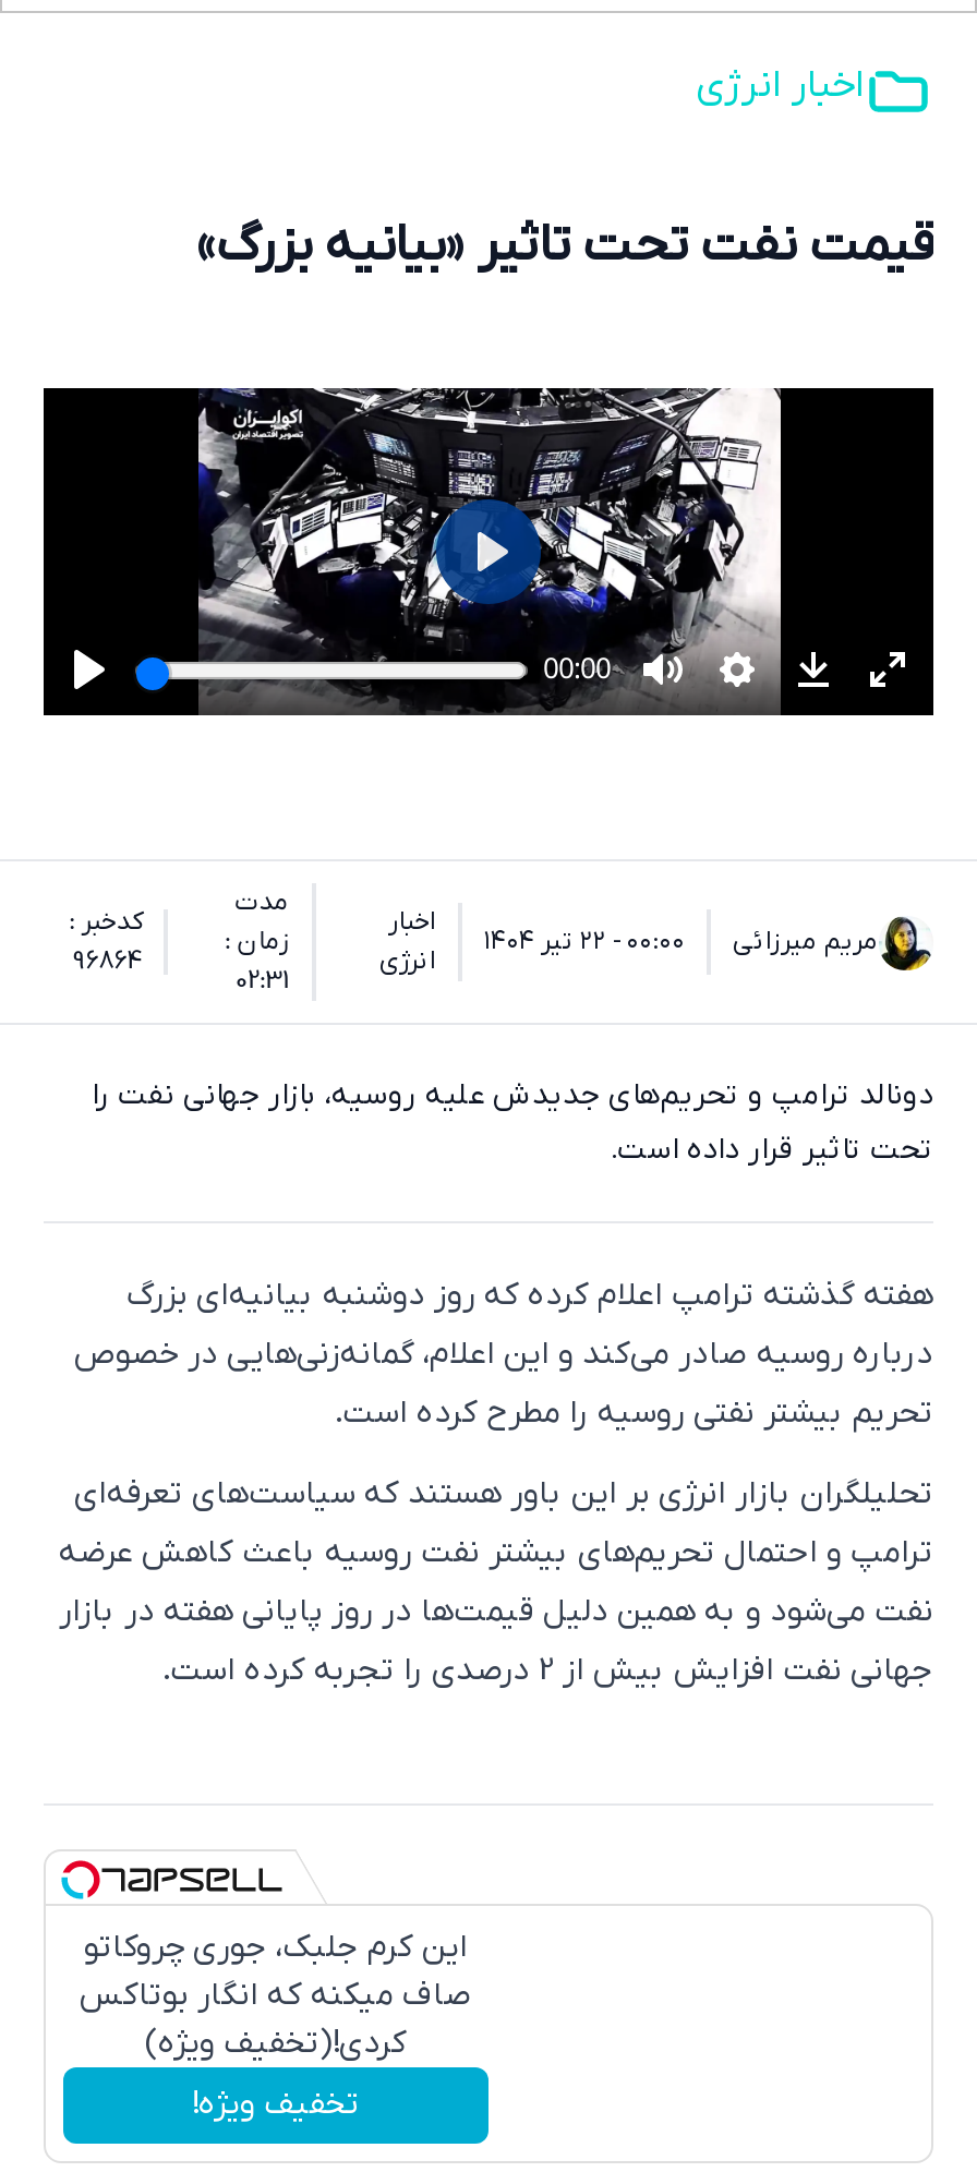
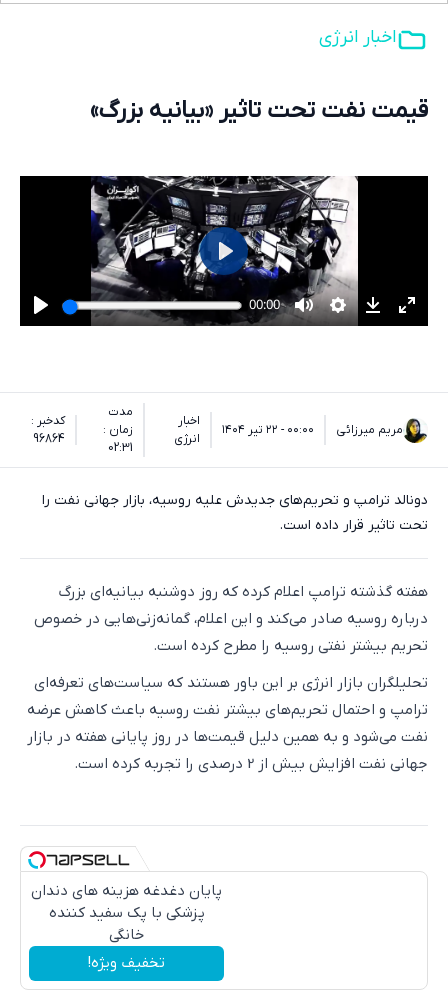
- این کرم جلبک، جوری چروکاتو
- صاف میکنه که انگار بوتاکس
- کردی!(تخفیف ویژه)
+ پایان دغدغه هزینه های دندان
+ پزشکی با پک سفید کننده
+ خانگی
